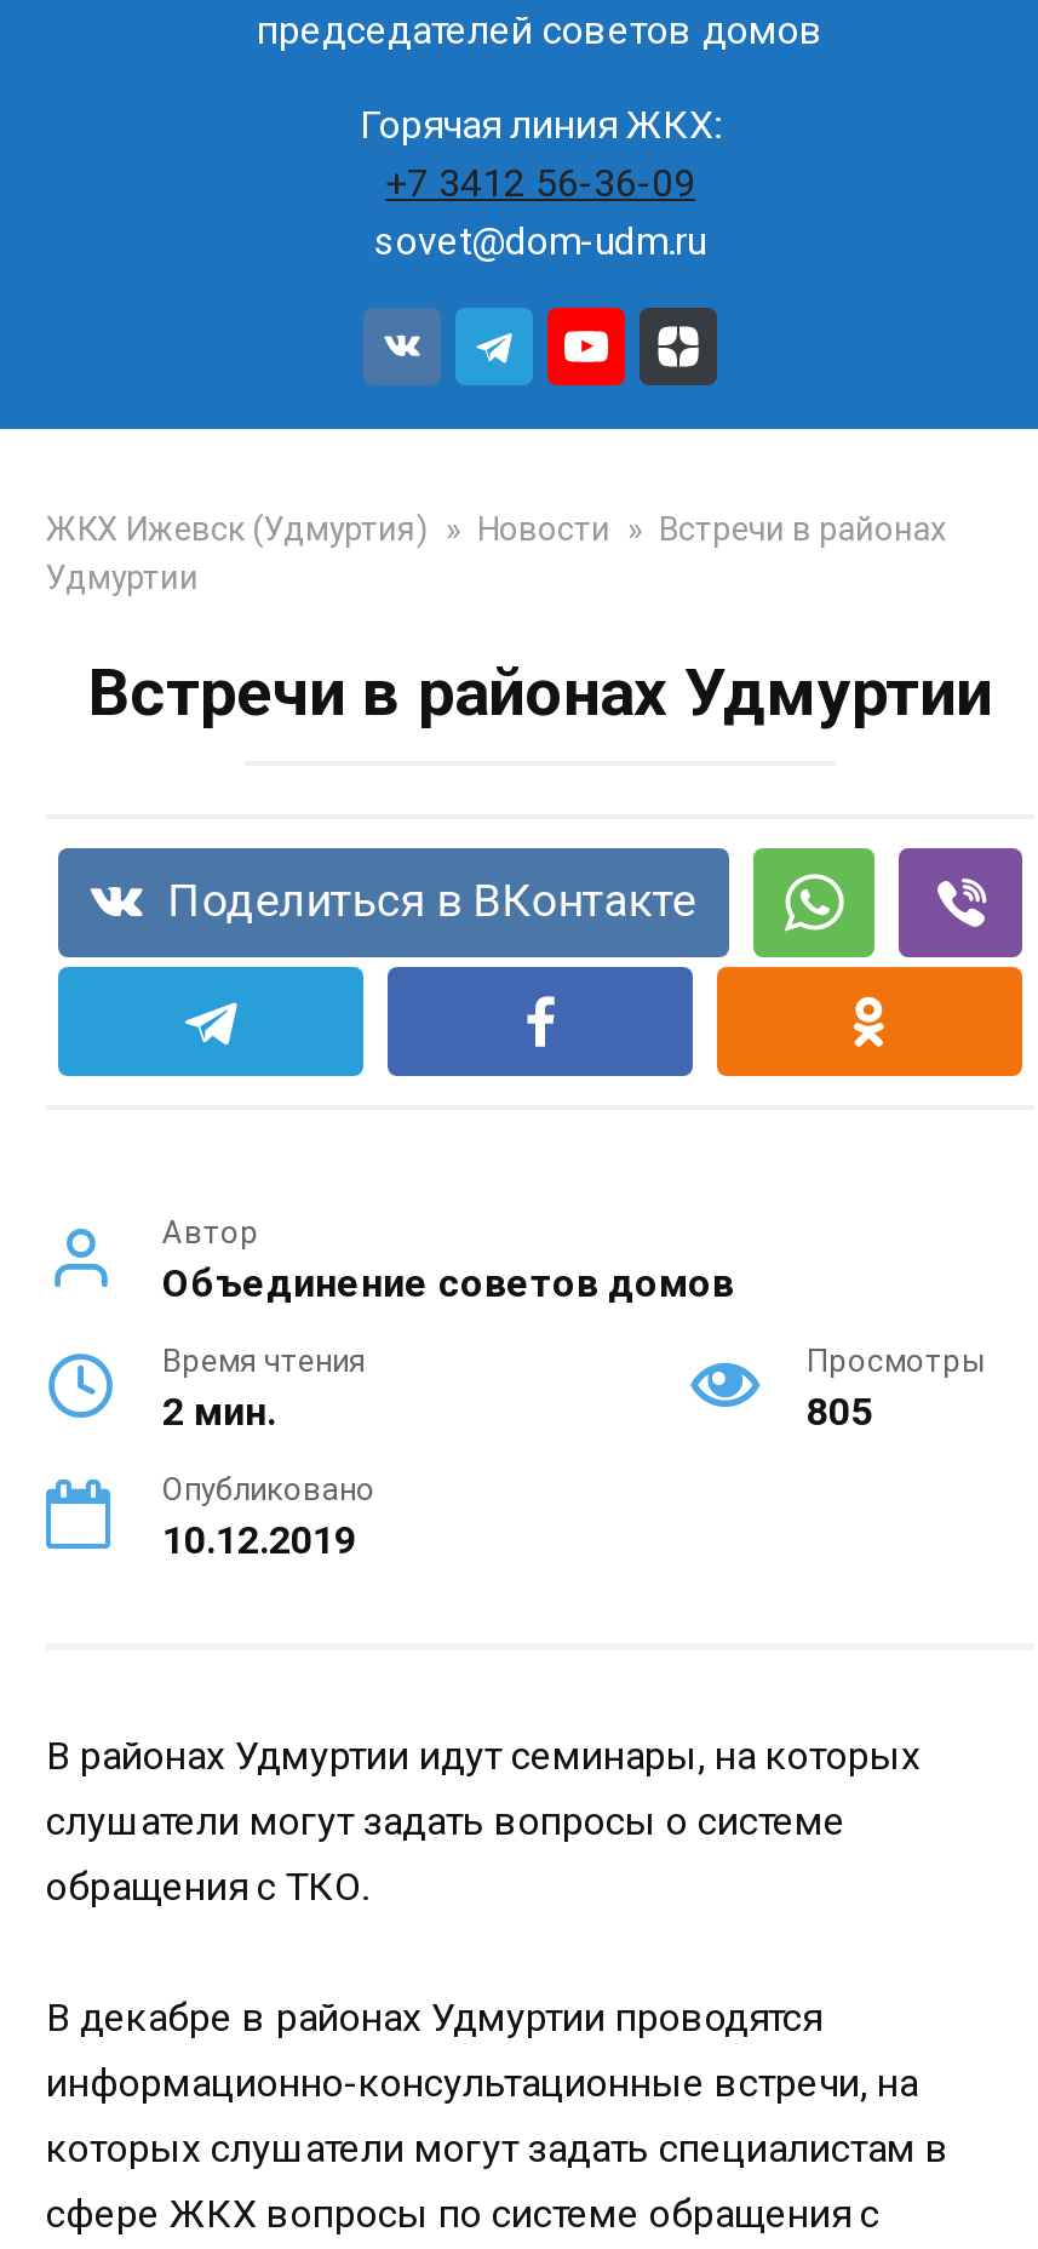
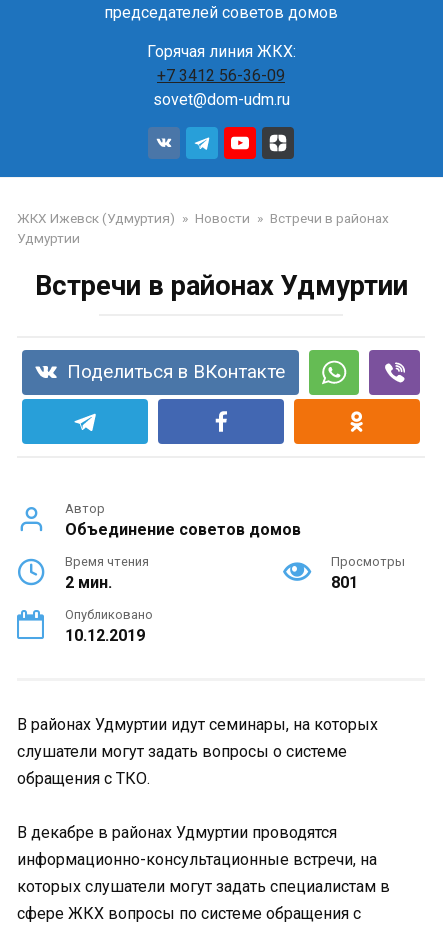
- 805
+ 801
